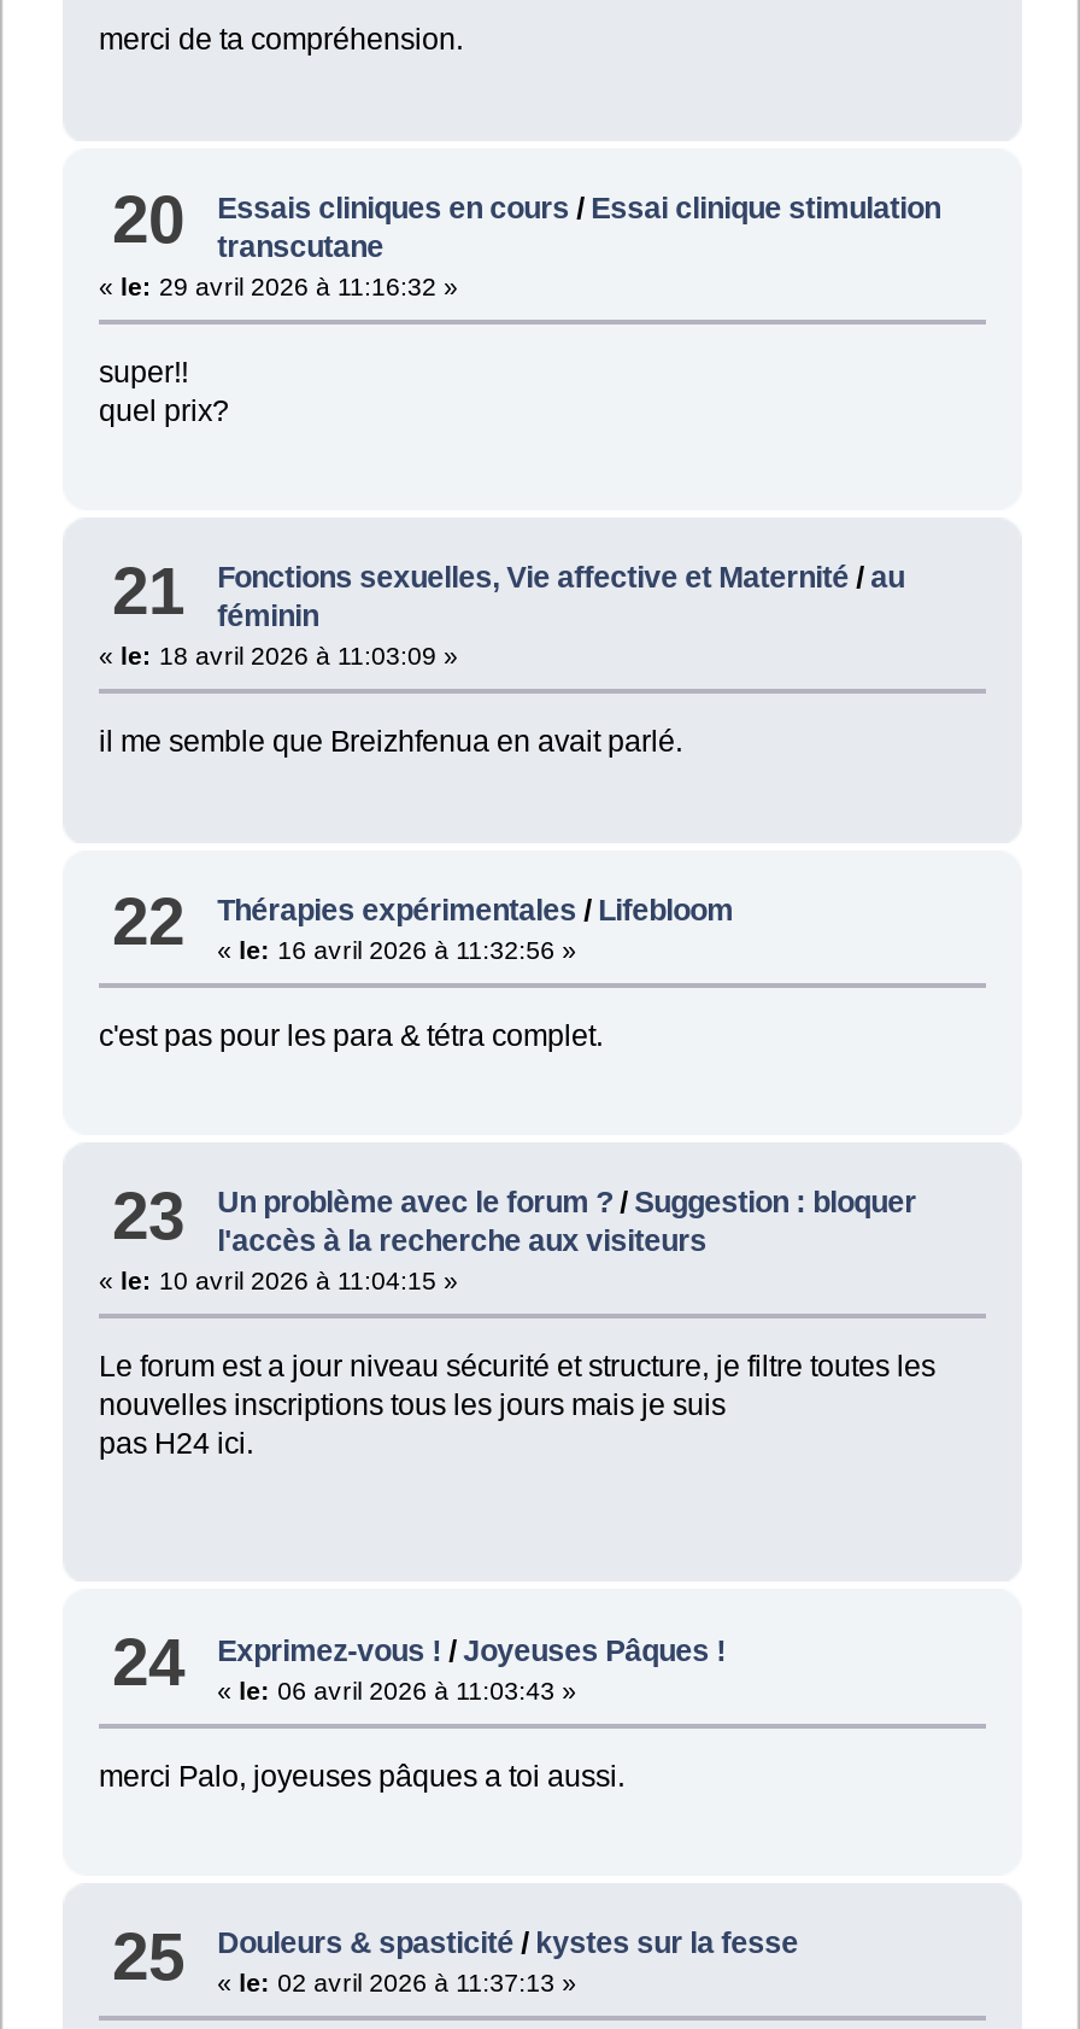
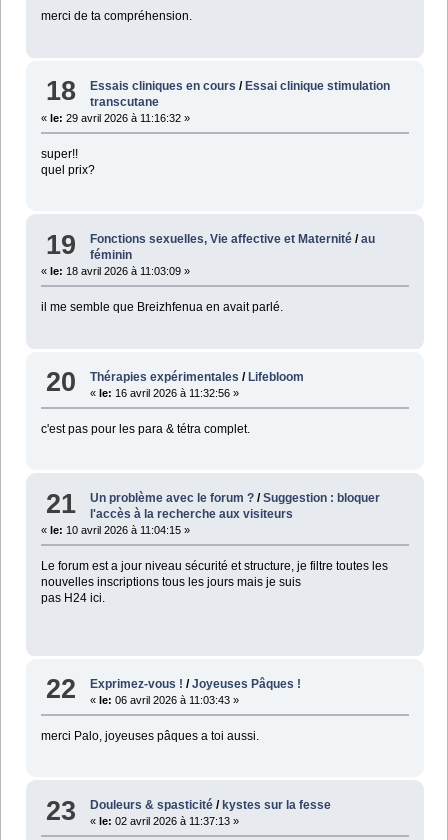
- 20 Essais cliniques en cours / Essai clinique stimulation transcutane
+ 18 Essais cliniques en cours / Essai clinique stimulation transcutane

- 21 Fonctions sexuelles, Vie affective et Maternité / au féminin
+ 19 Fonctions sexuelles, Vie affective et Maternité / au féminin

- 22 Thérapies expérimentales / Lifebloom «le: 16 avril 2026 à 11:32:56 »
+ 20 Thérapies expérimentales / Lifebloom «le: 16 avril 2026 à 11:32:56 »

- 23 Un problème avec le forum ? / Suggestion : bloquer l'accès à la recherche aux visiteurs
+ 21 Un problème avec le forum ? / Suggestion : bloquer l'accès à la recherche aux visiteurs

- 24 Exprimez-vous ! / Joyeuses Pâques ! «le: 06 avril 2026 à 11:03:43 »
+ 22 Exprimez-vous ! / Joyeuses Pâques ! «le: 06 avril 2026 à 11:03:43 »

- 25 Douleurs & spasticité / kystes sur la fesse «le: 02 avril 2026 à 11:37:13 »
+ 23 Douleurs & spasticité / kystes sur la fesse «le: 02 avril 2026 à 11:37:13 »
